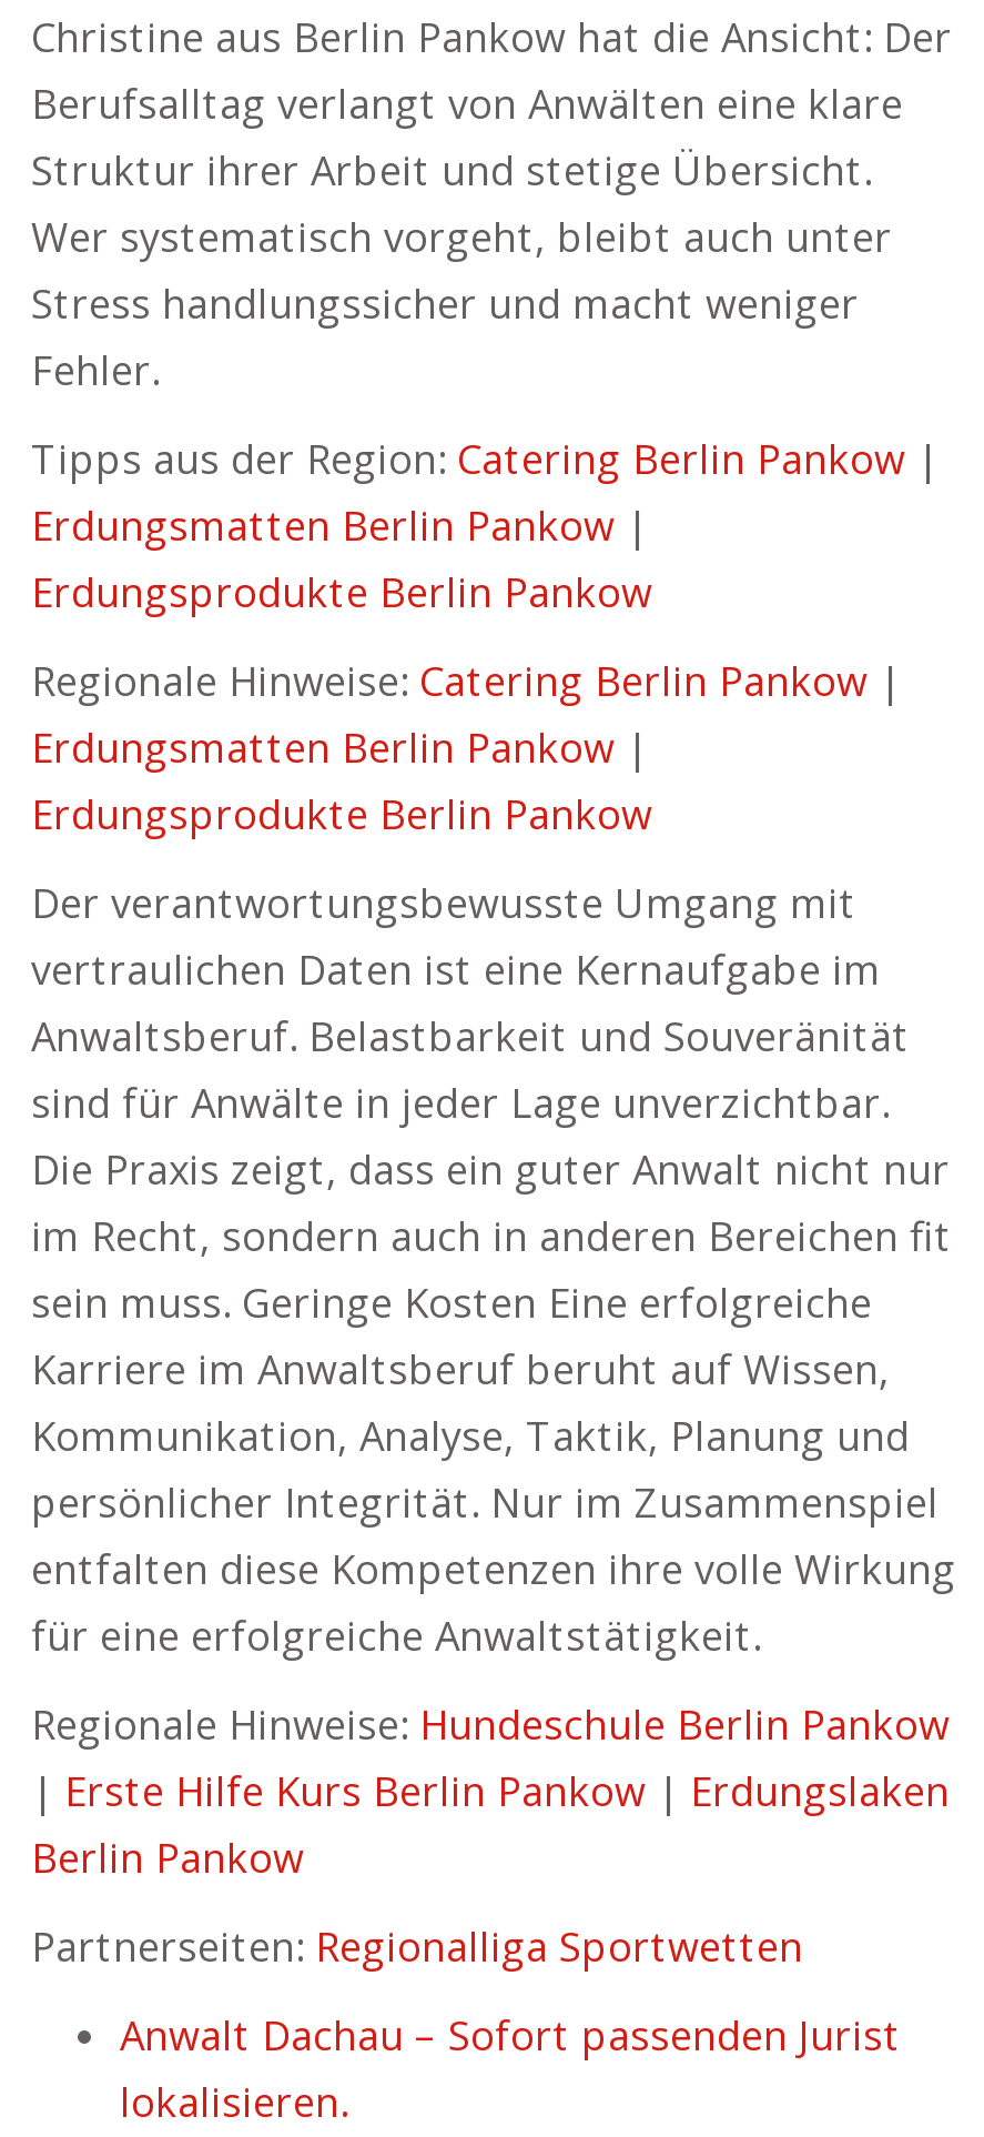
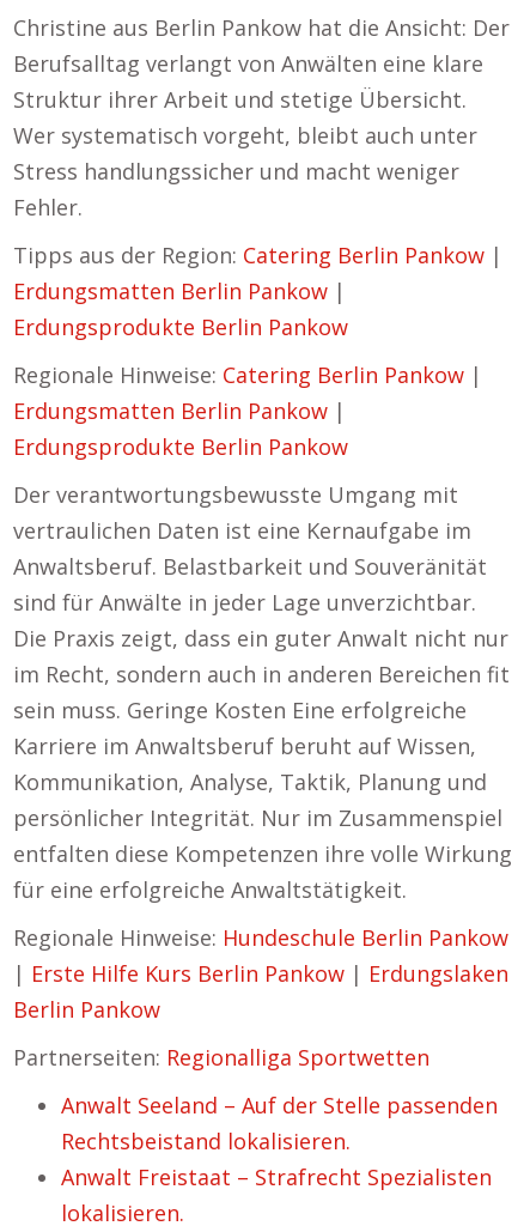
- Anwalt Dachau – Sofort passenden Jurist
+ Anwalt Seeland – Auf der Stelle passenden
+ Rechtsbeistand lokalisieren.
+ Anwalt Freistaat – Strafrecht Spezialisten
